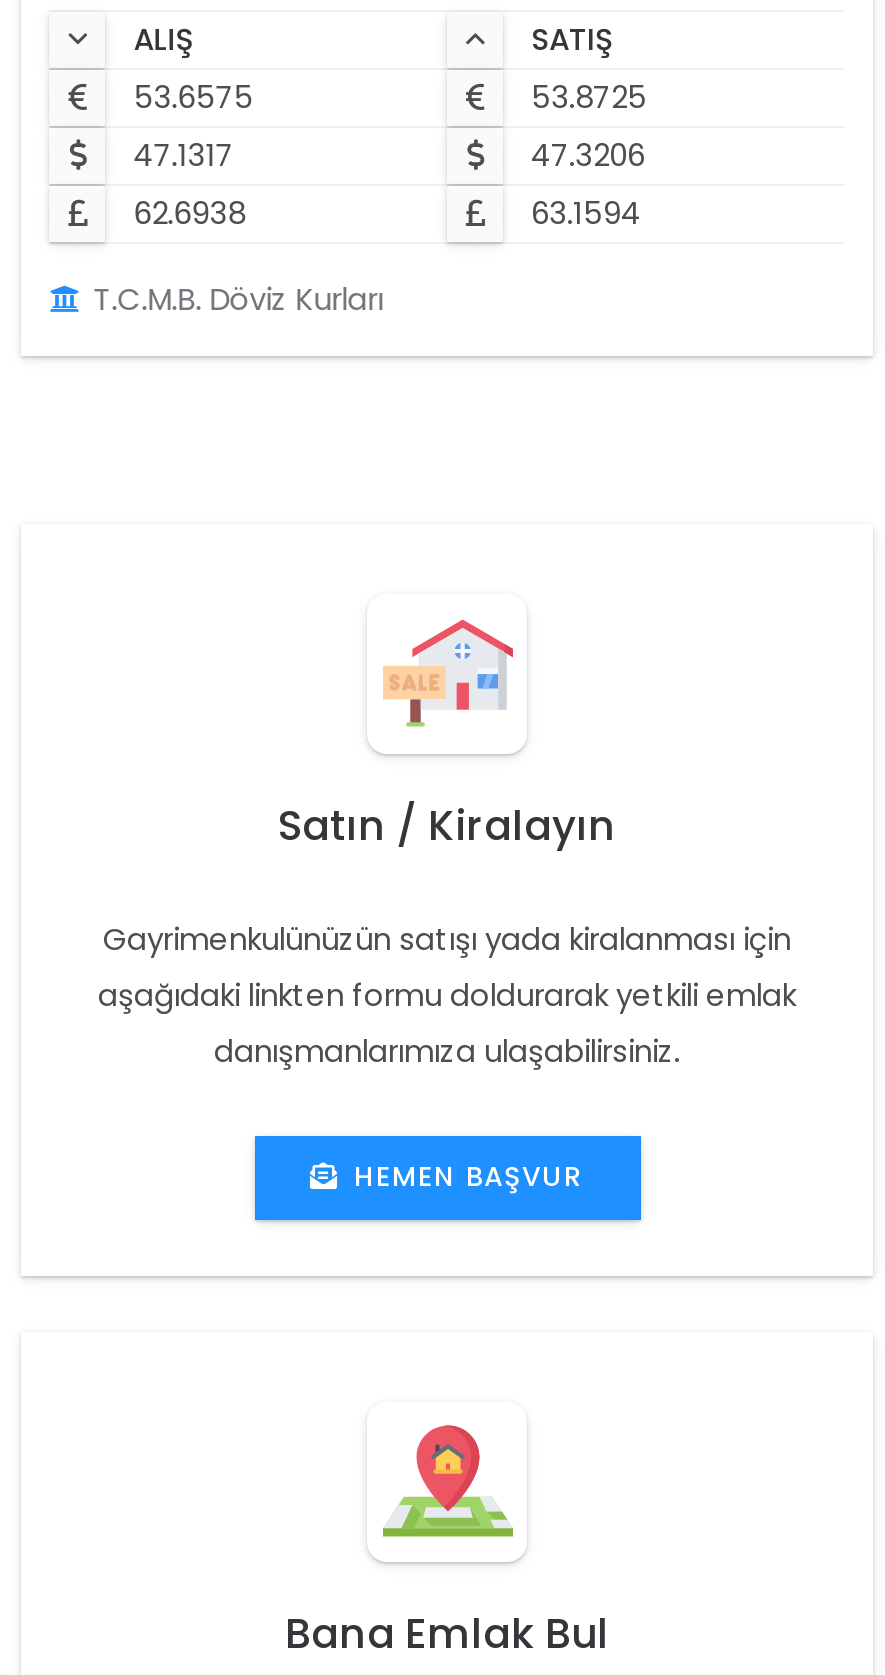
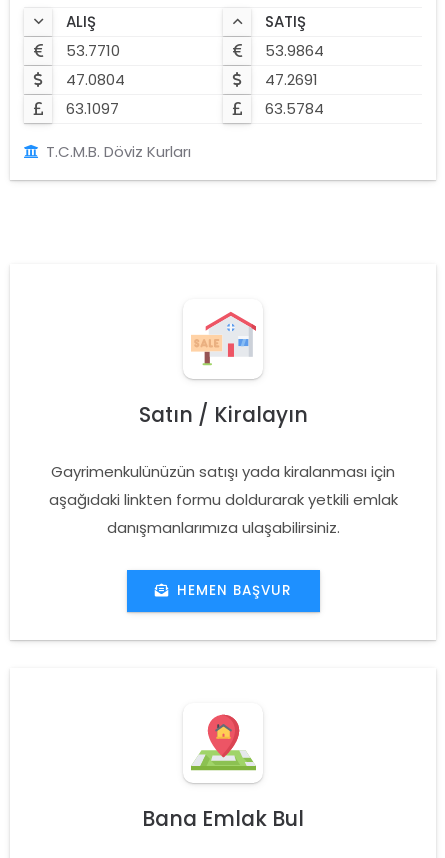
- 53.6575
+ 53.7710

- 53.8725
+ 53.9864

- 47.1317
+ 47.0804

- 47.3206
+ 47.2691

- 62.6938
+ 63.1097

- 63.1594
+ 63.5784
